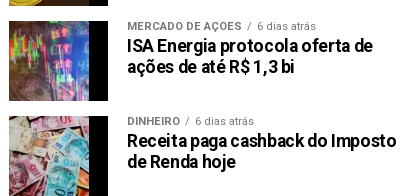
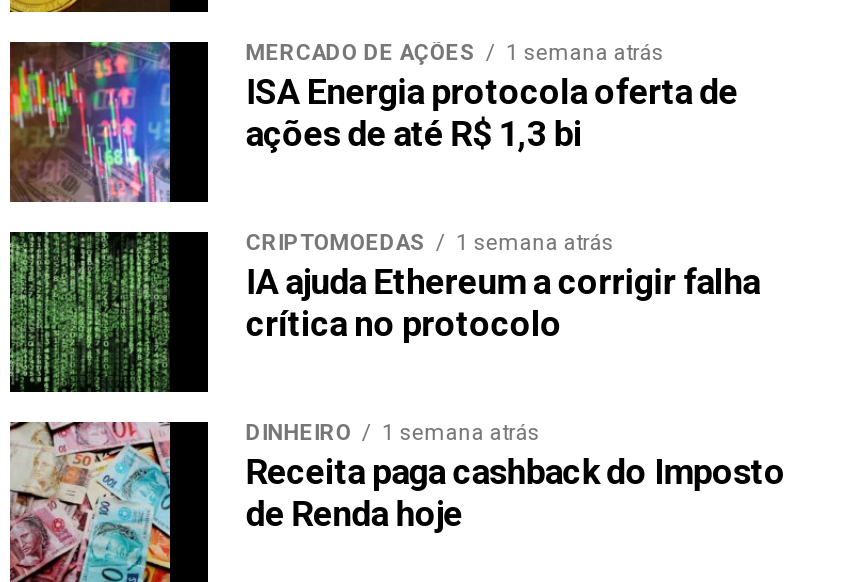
- MERCADO DE AÇÕES 6 dias atrás
+ MERCADO DE AÇÕES 1 semana atrás

+ [image]
+ CRIPTOMOEDAS
+ 1 semana atrás
+ IA ajuda Ethereum a corrigir falha
+ crítica no protocolo

- DINHEIRO 6 dias atrás
+ DINHEIRO 1 semana atrás
